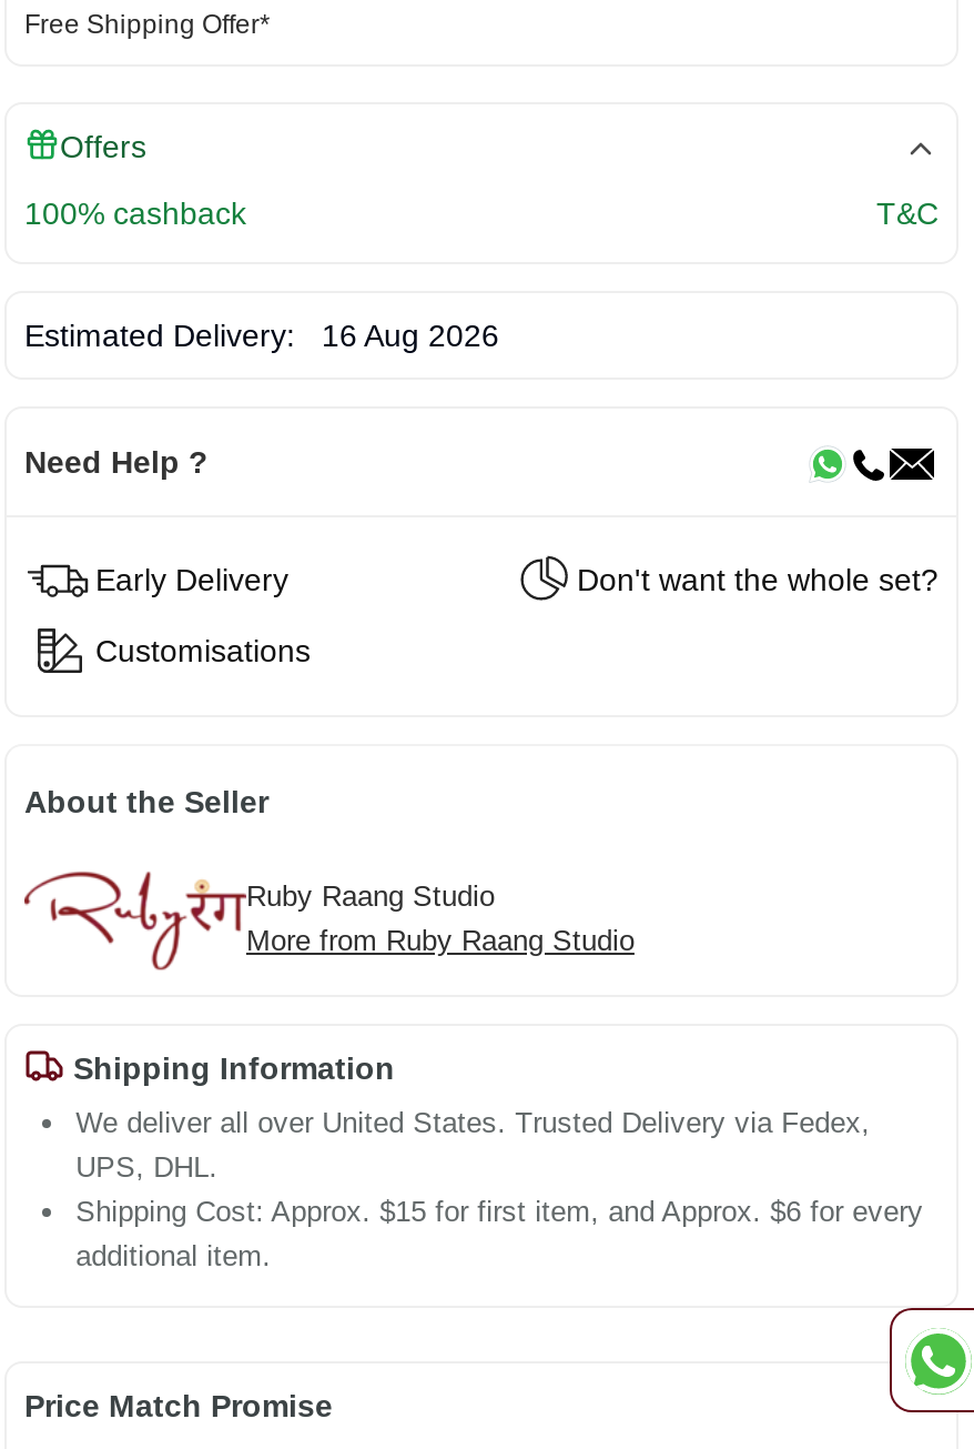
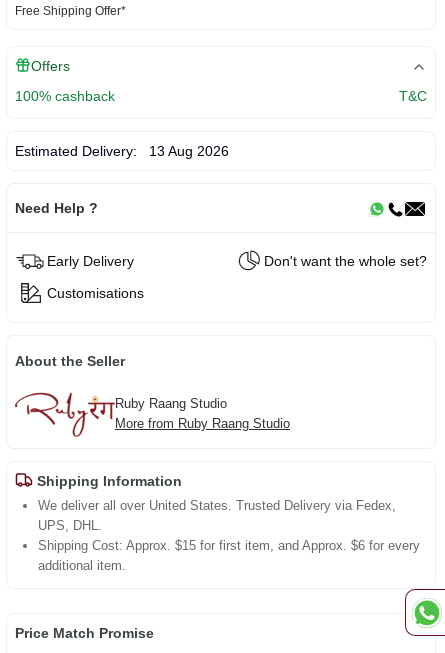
- Estimated Delivery: 16 Aug 2026
+ Estimated Delivery: 13 Aug 2026
